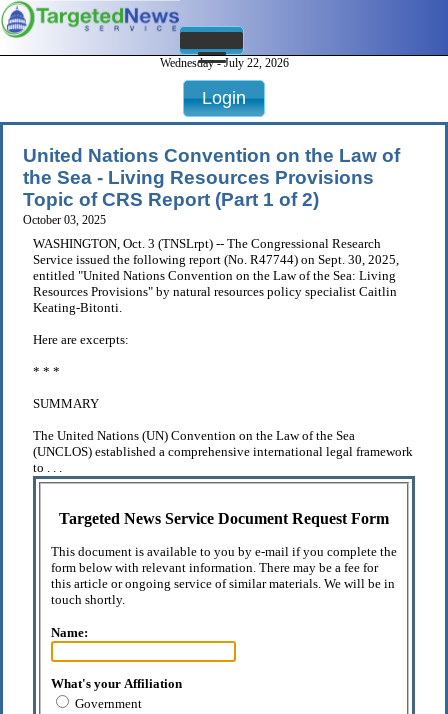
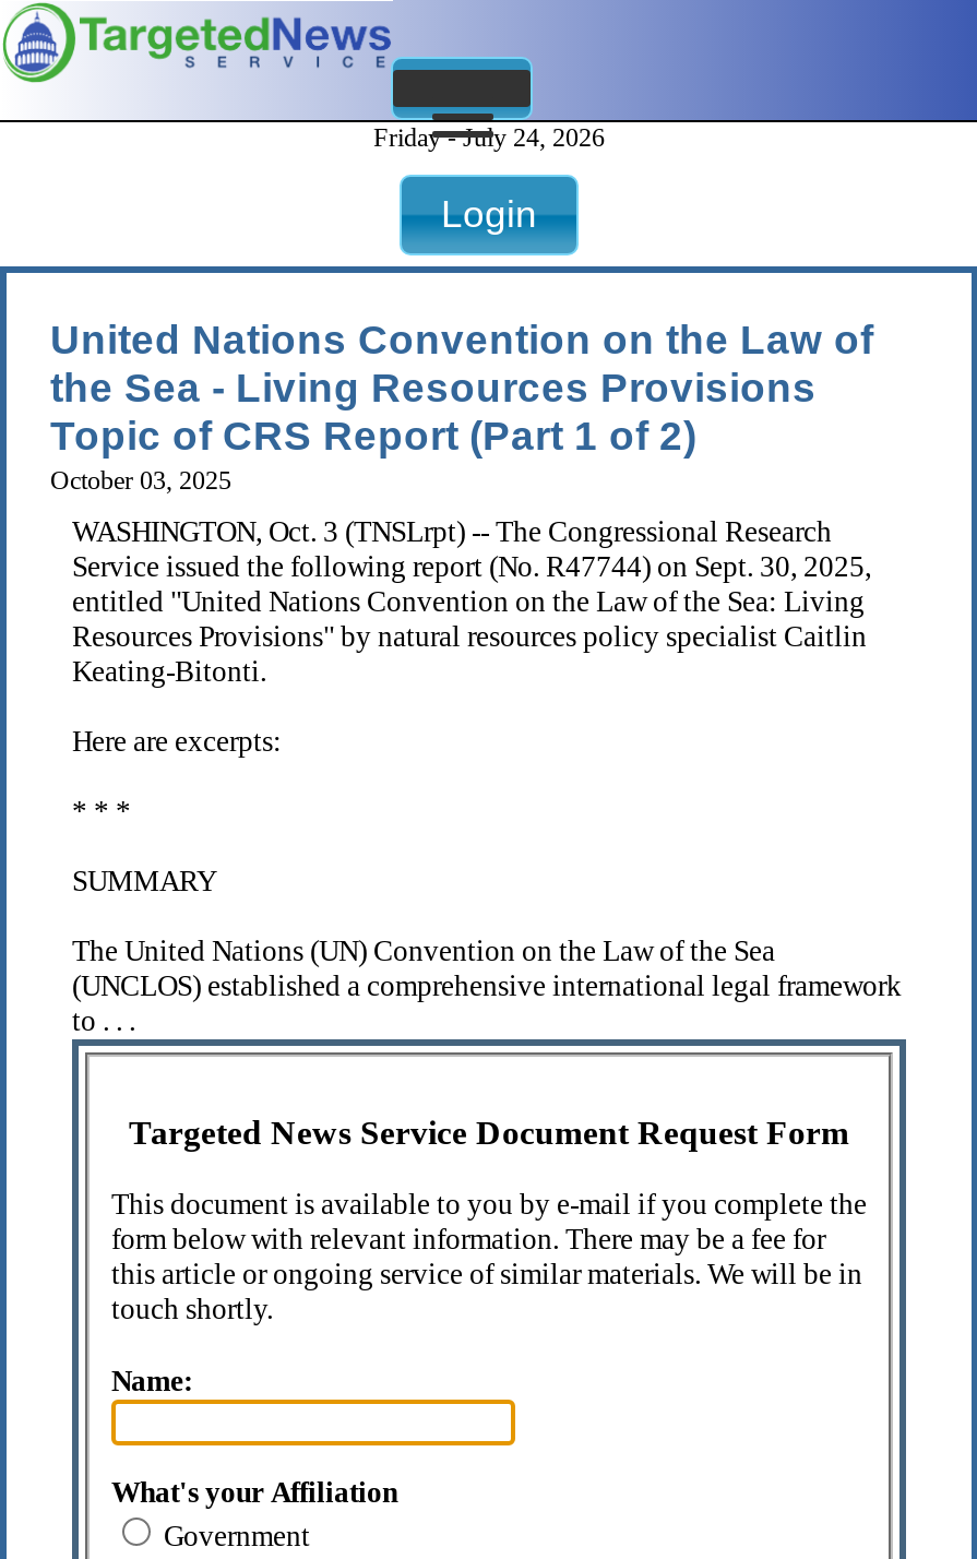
- Wednesday - July 22, 2026
+ Friday - July 24, 2026
